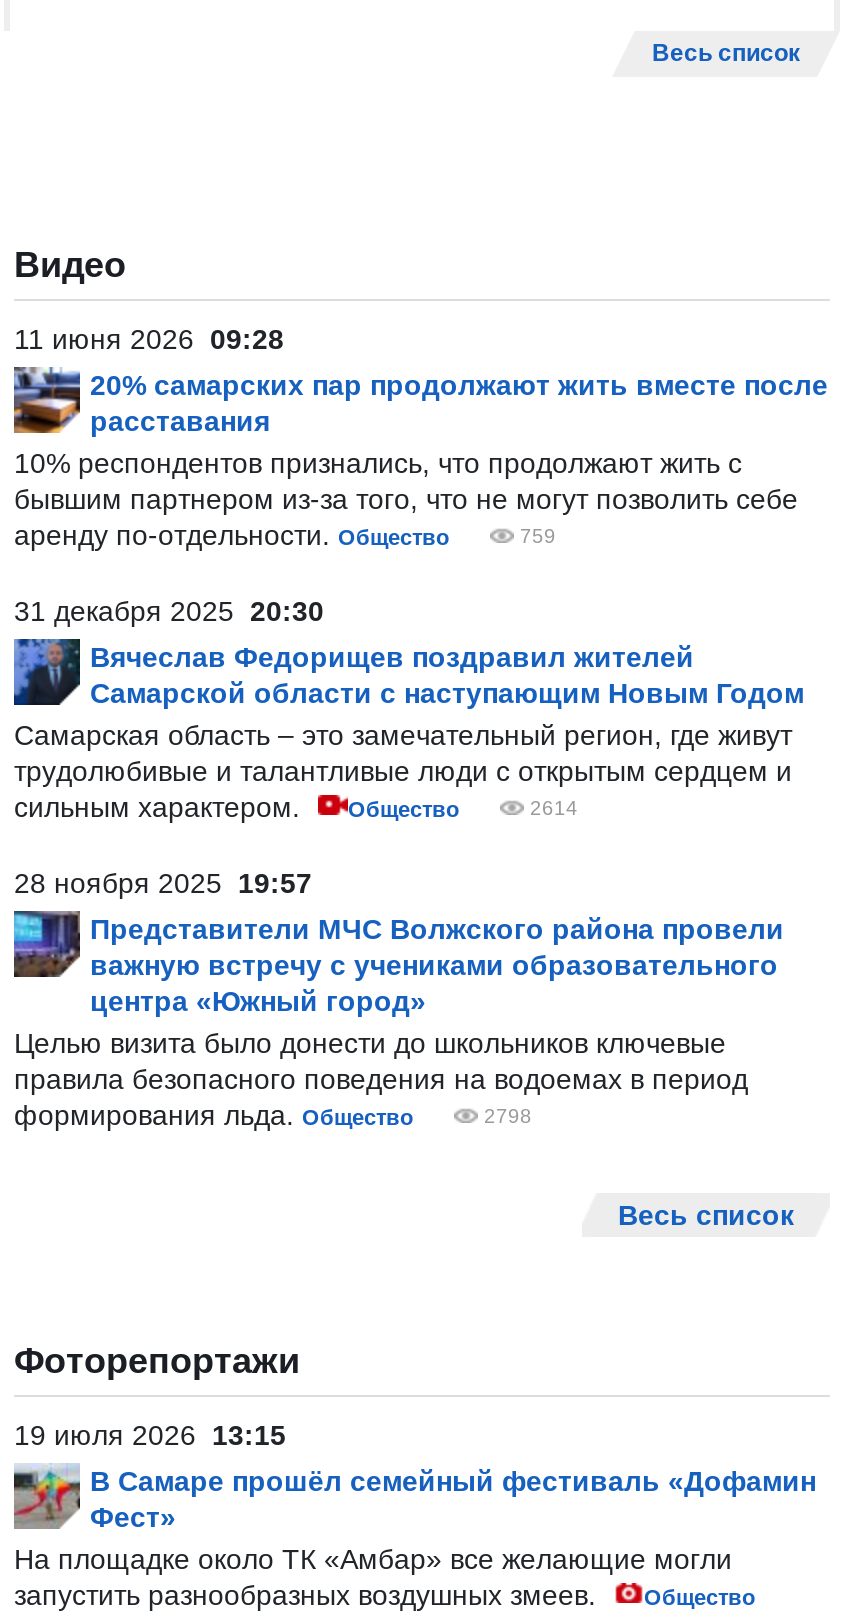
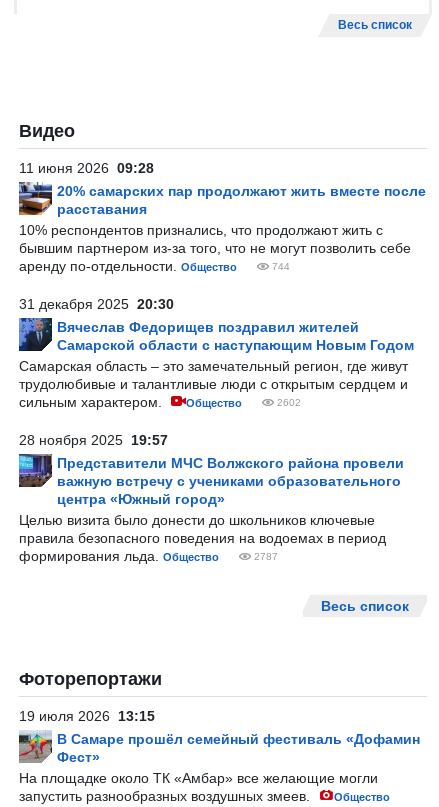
- 759
+ 744

- 2614
+ 2602

- 2798
+ 2787
